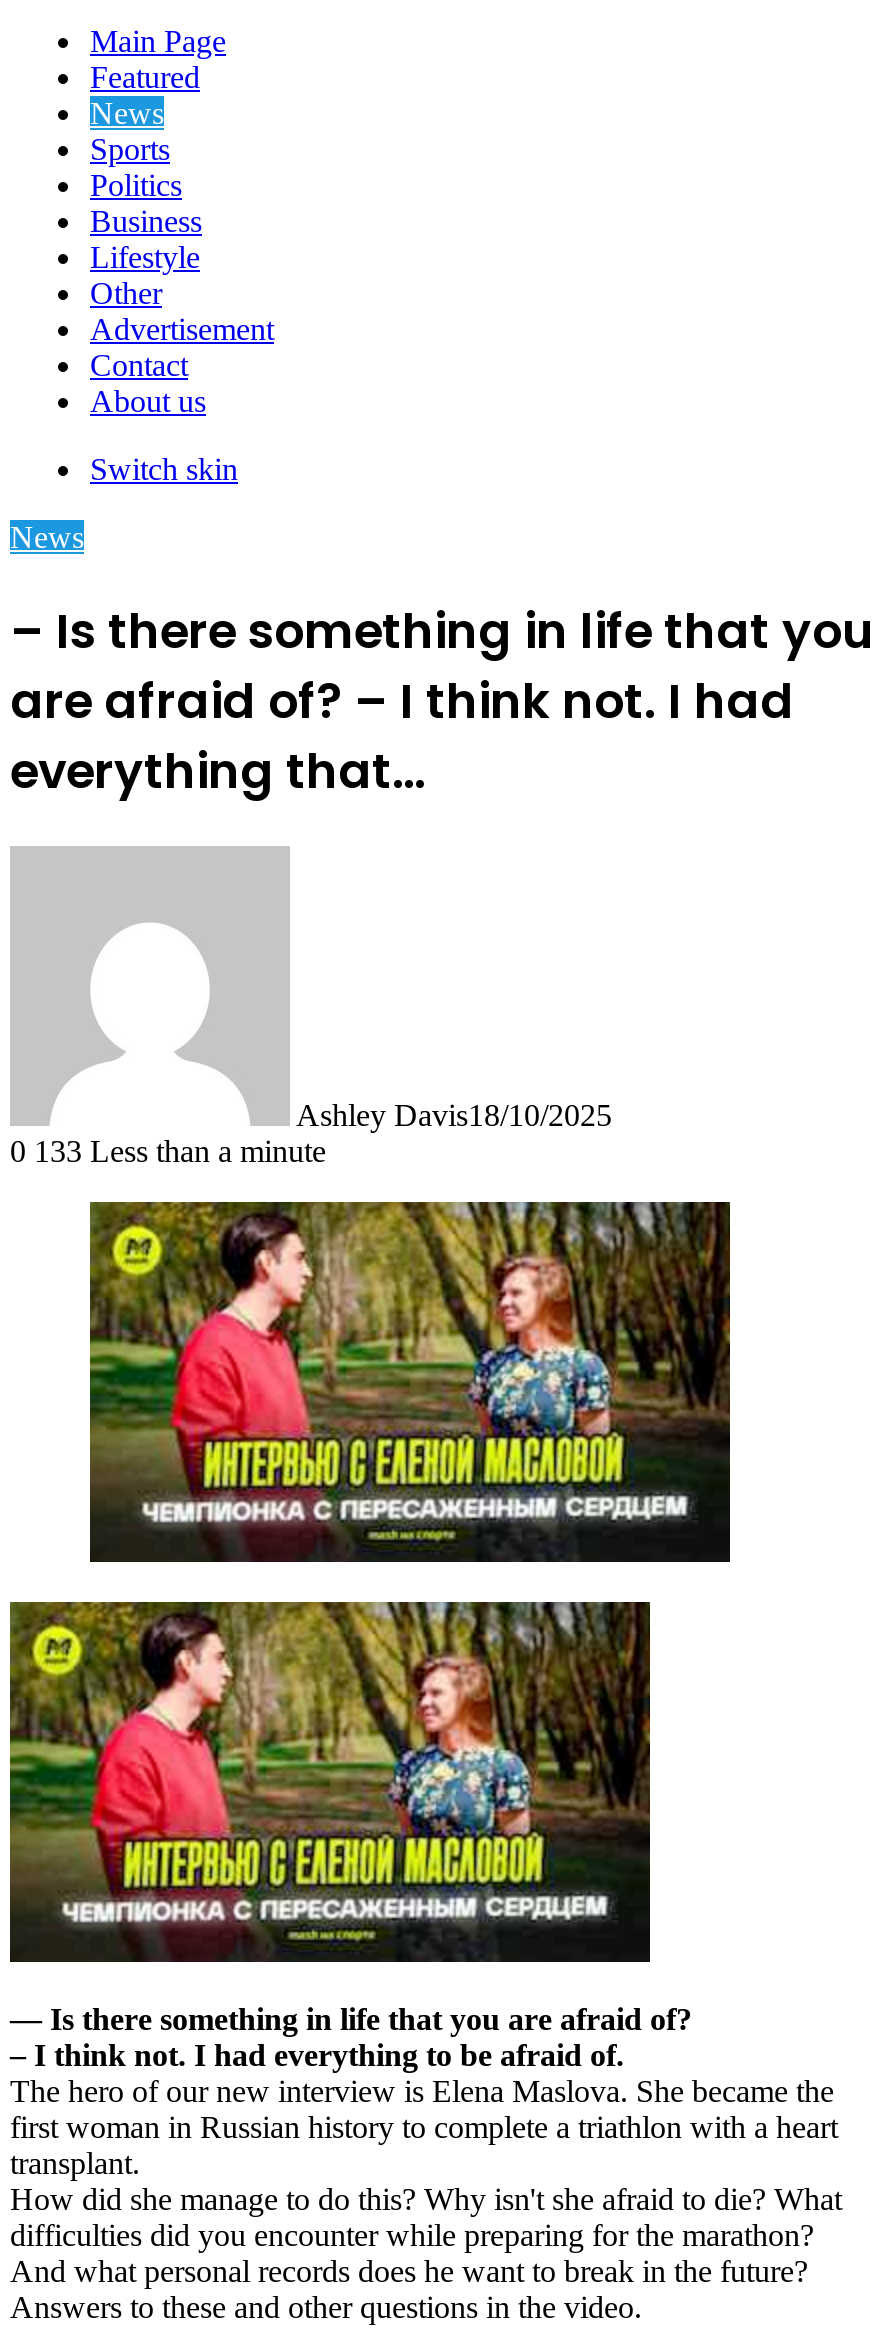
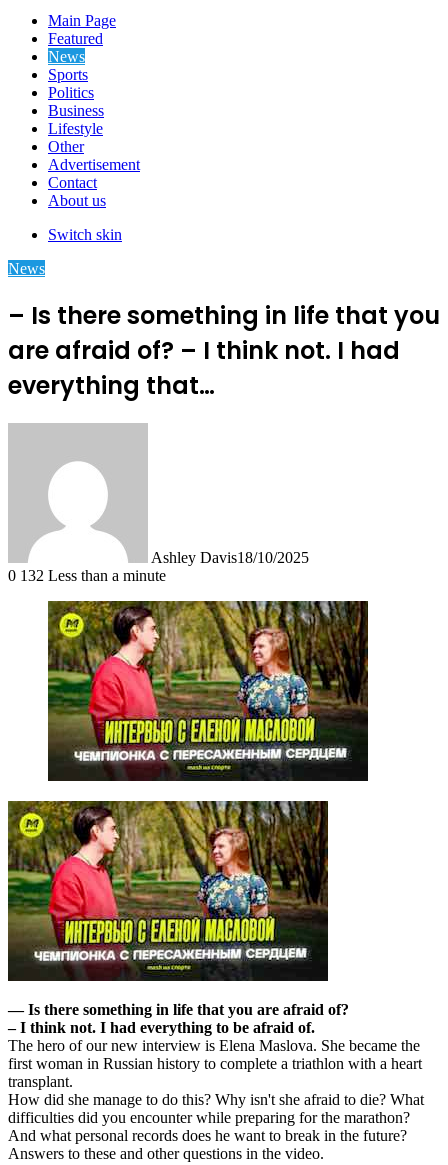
- 0 133 Less than a minute
+ 0 132 Less than a minute
